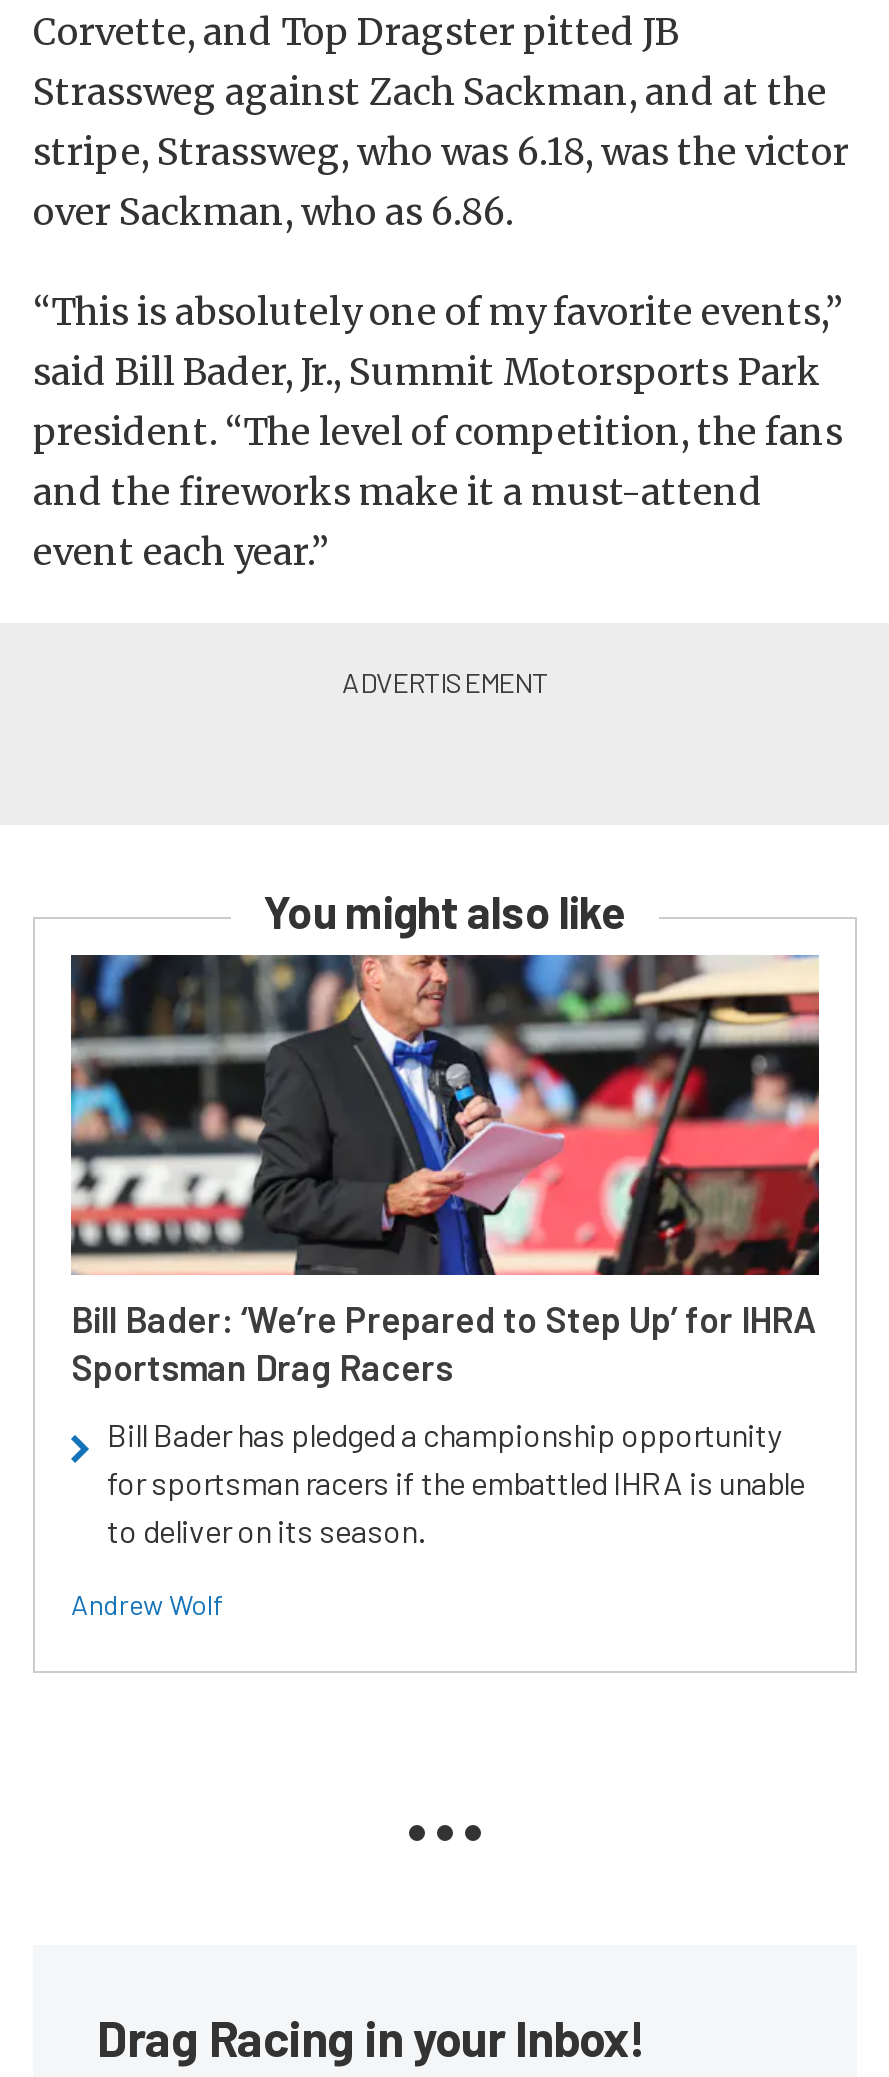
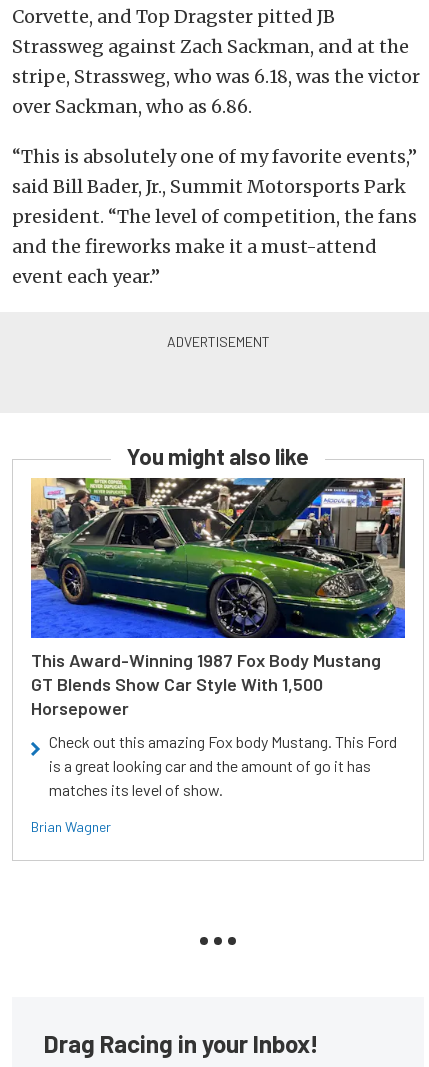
- [image]
- Bill Bader: ‘We’re Prepared to Step Up’ for IHRA
- Sportsman Drag Racers
+ [image]
+ This Award-Winning 1987 Fox Body Mustang
+ GT Blends Show Car Style With 1,500
+ Horsepower

- Bill Bader has pledged a championship opportunity
- for sportsman racers if the embattled IHRA is unable
- to deliver on its season.
+ Check out this amazing Fox body Mustang. This Ford
+ is a great looking car and the amount of go it has
+ matches its level of show.

- Andrew Wolf
+ Brian Wagner
